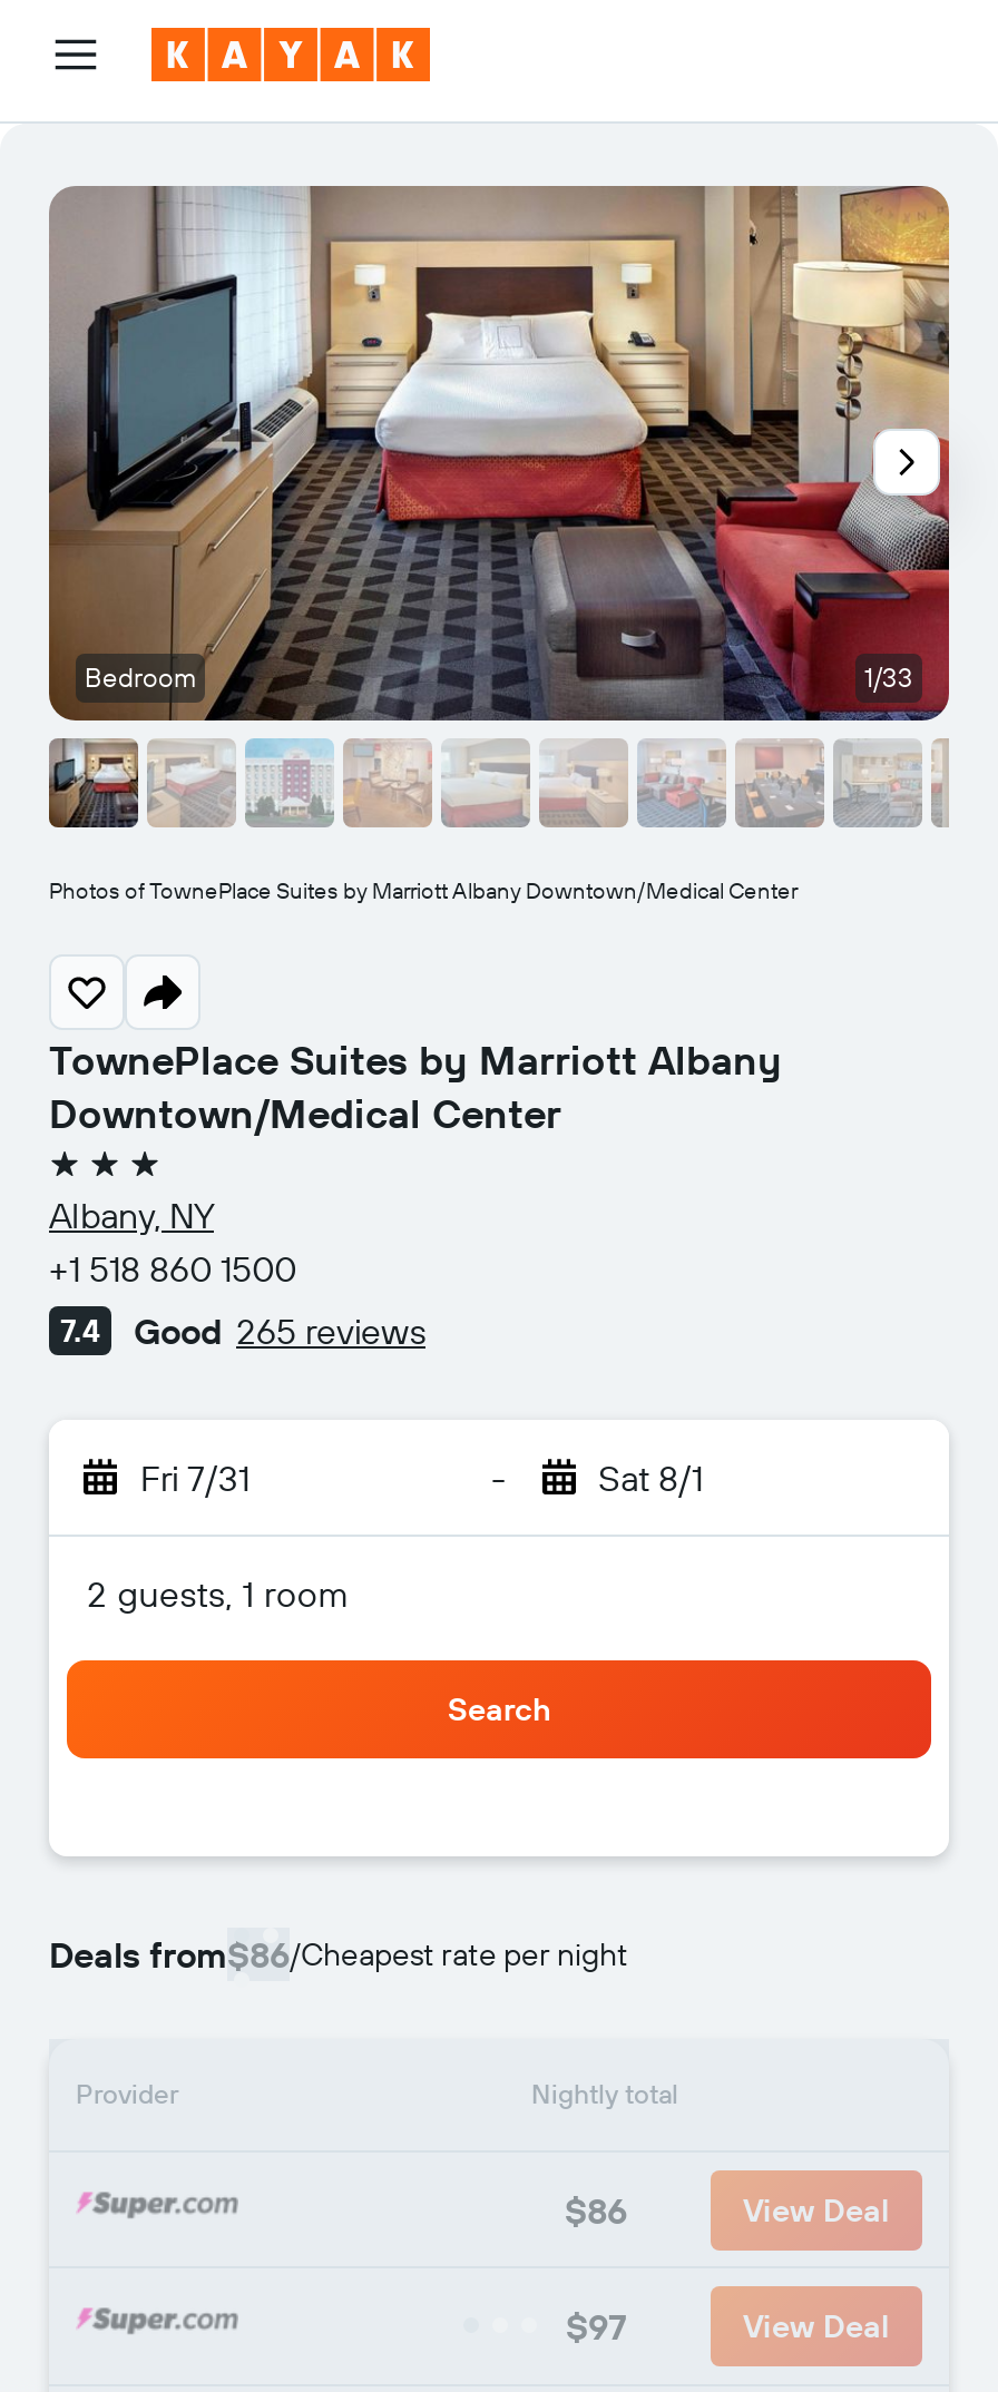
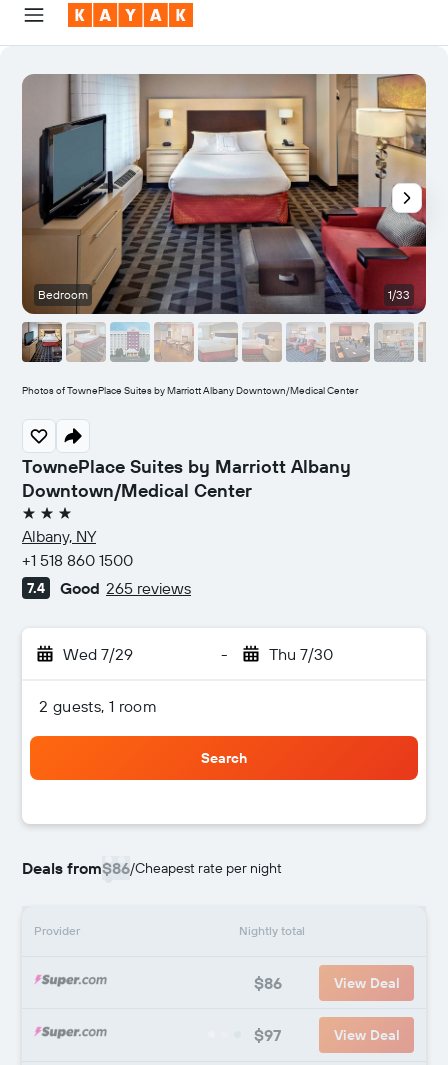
- Fri 7/31
+ Wed 7/29

- Sat 8/1
+ Thu 7/30
